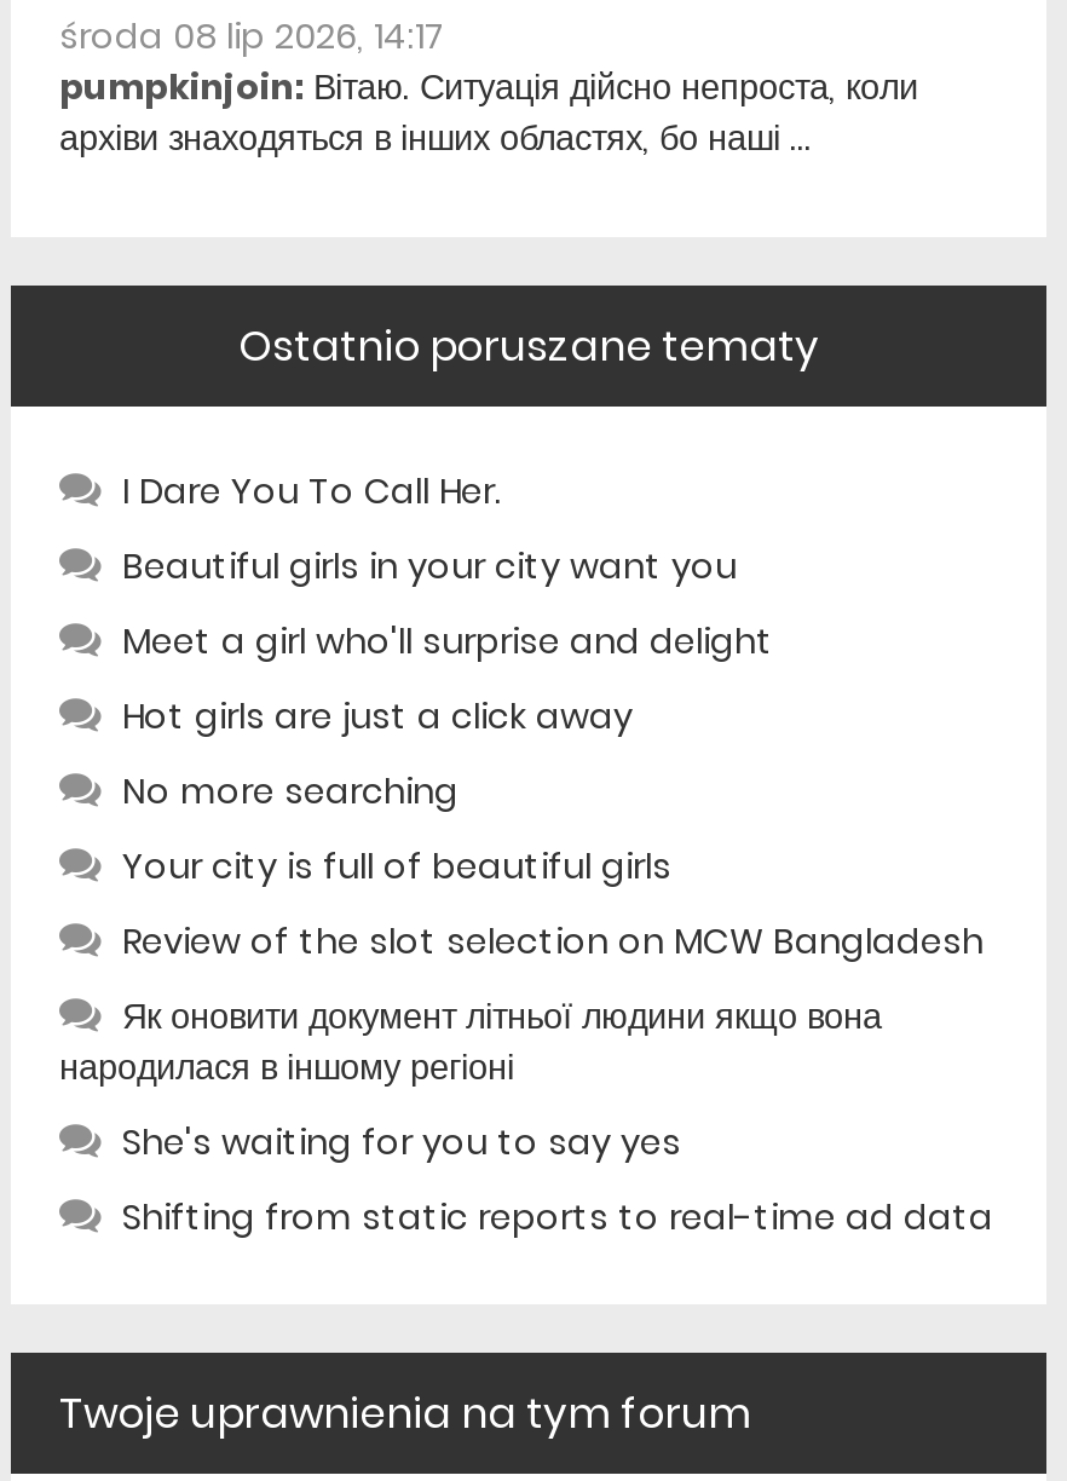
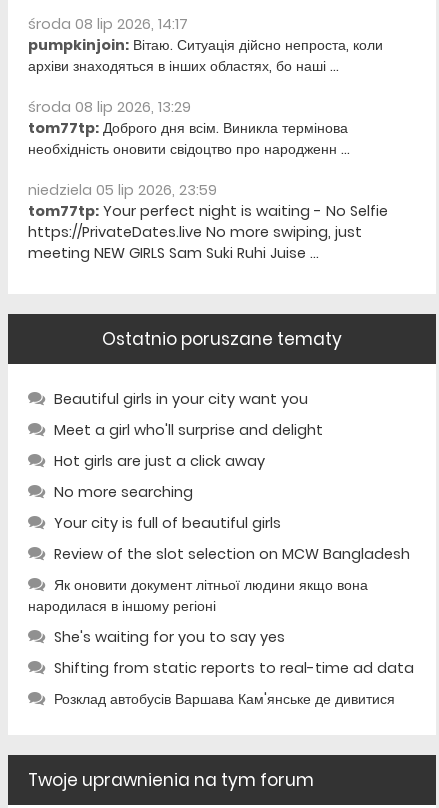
+ środa 08 lip 2026, 13:29
+ tom77tp: Доброго дня всім. Виникла термінова
+ необхідність оновити свідоцтво про народженн ...
+ niedziela 05 lip 2026, 23:59
+ tom77tp: Your perfect night is waiting - No Selfie
+ https://PrivateDates.live No more swiping, just
+ meeting NEW GIRLS Sam Suki Ruhi Juise ...

- I Dare You To Call Her.

+ Розклад автобусів Варшава Кам'янське де дивитися
